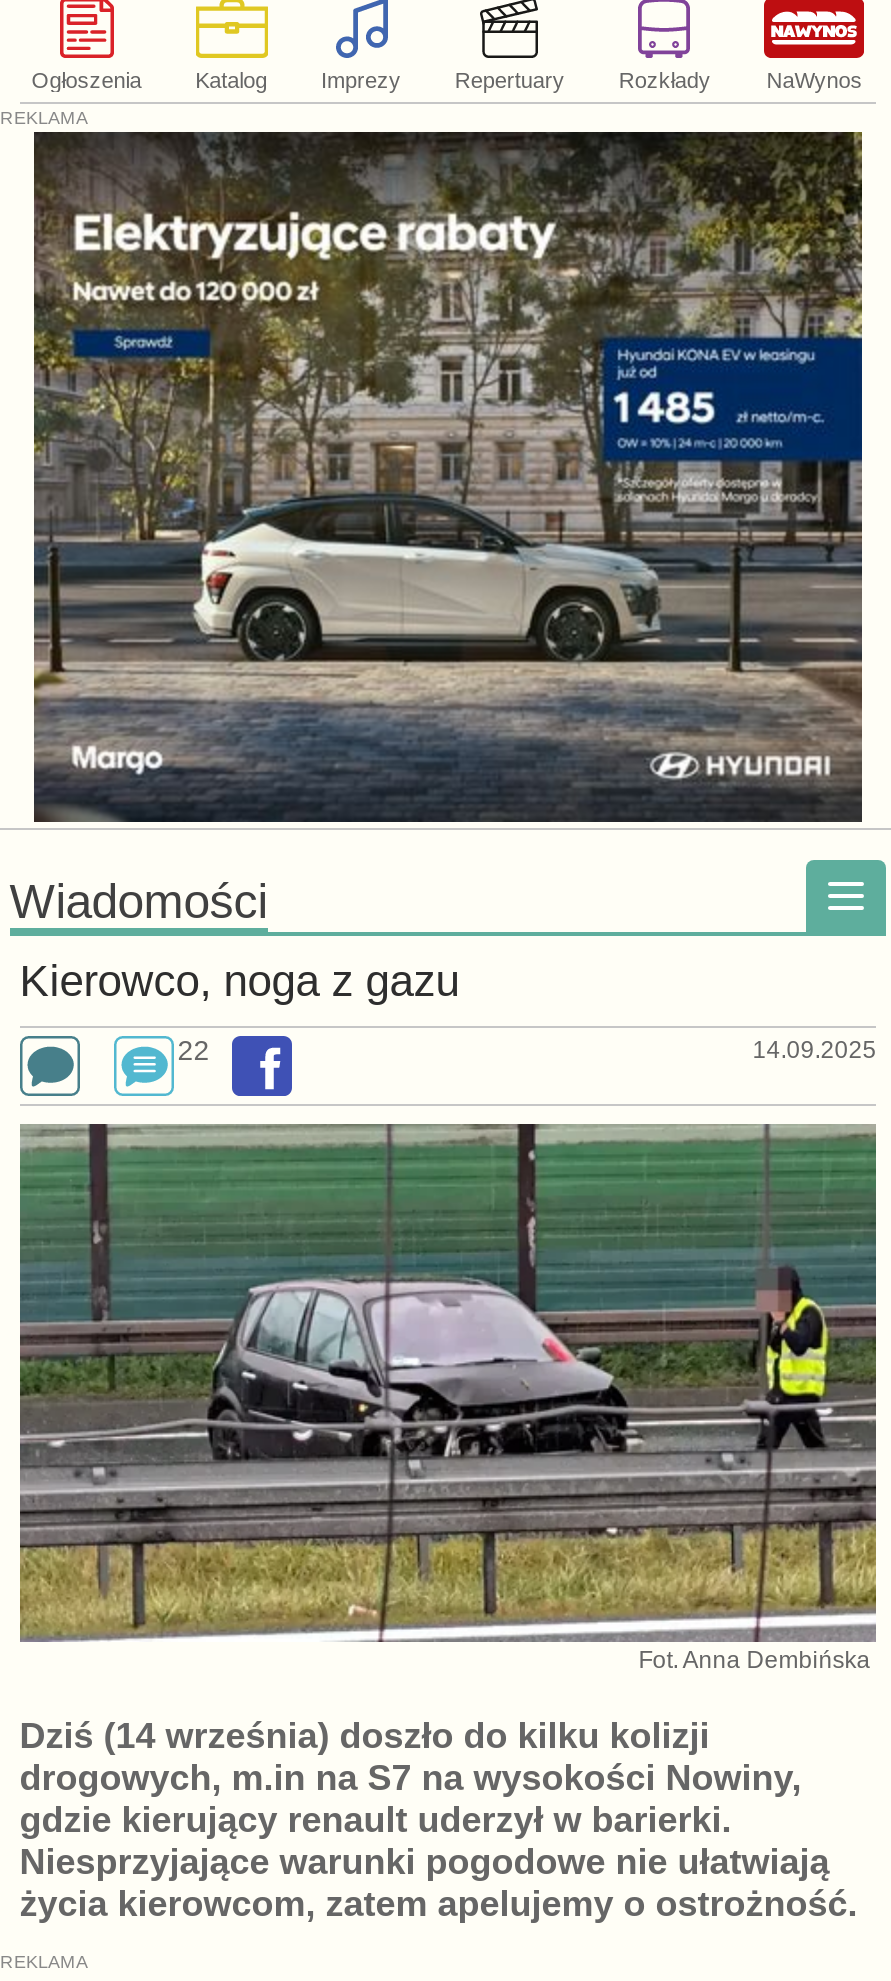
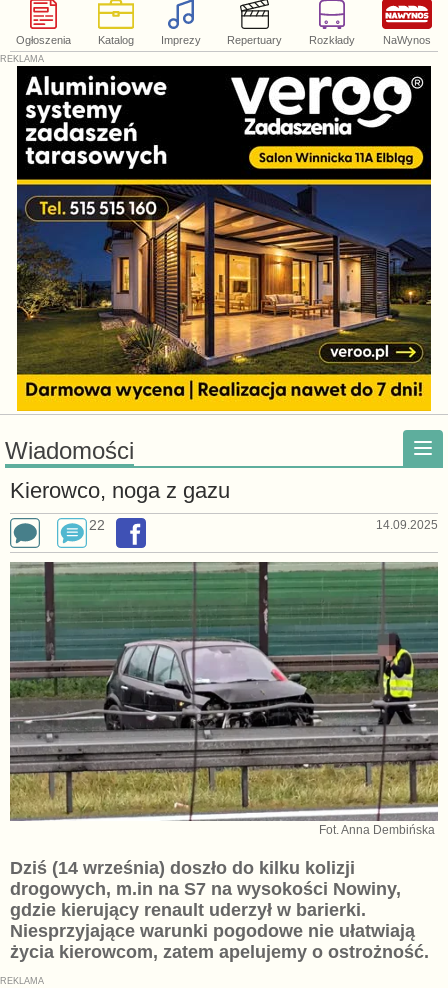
- [image]
+ [image]
